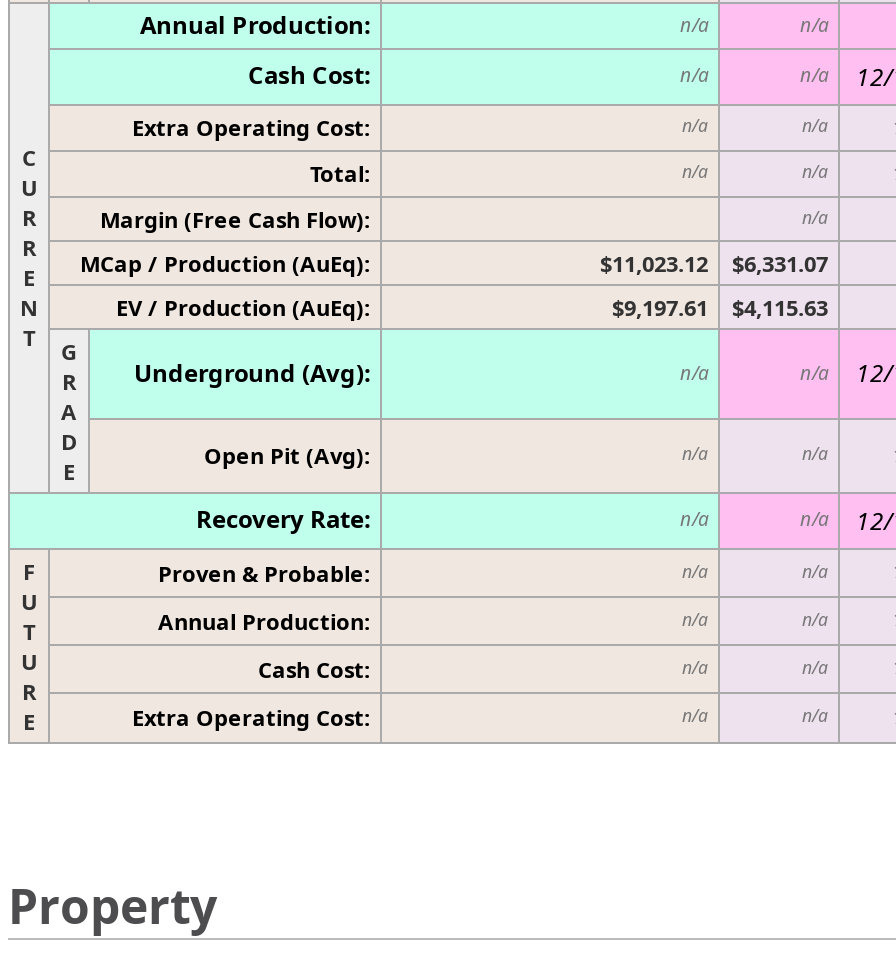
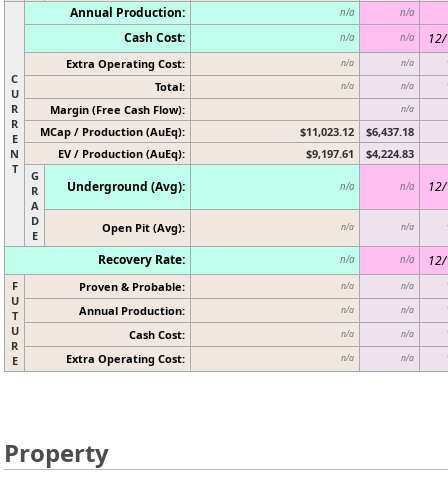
- $11,023.12 $6,331.07
+ $11,023.12 $6,437.18

- $9,197.61 $4,115.63
+ $9,197.61 $4,224.83
